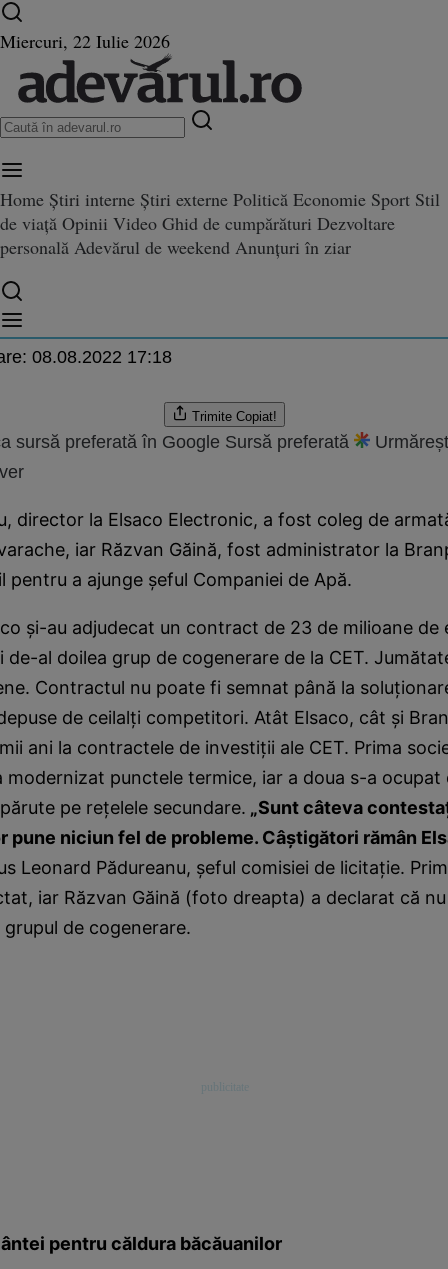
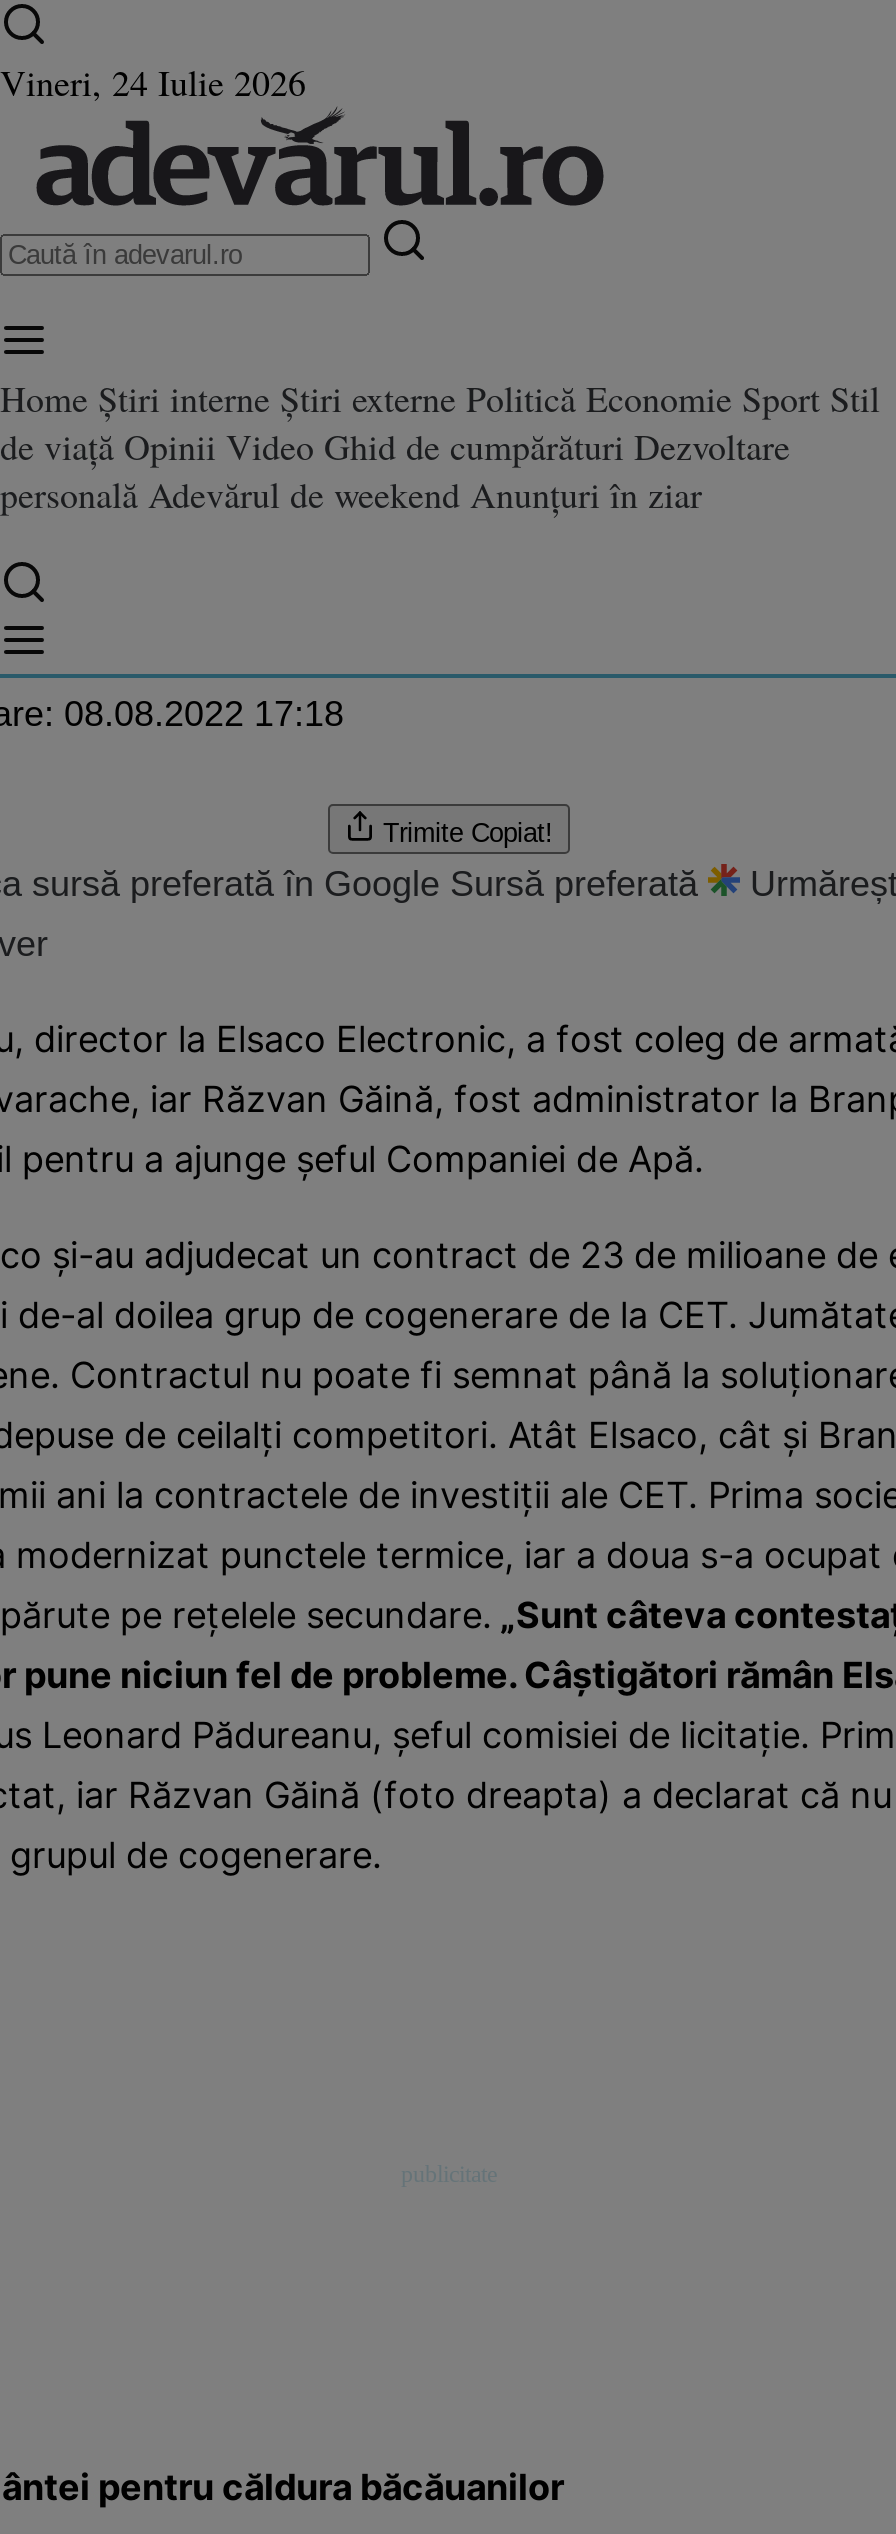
- Miercuri, 22 Iulie 2026
+ Vineri, 24 Iulie 2026
